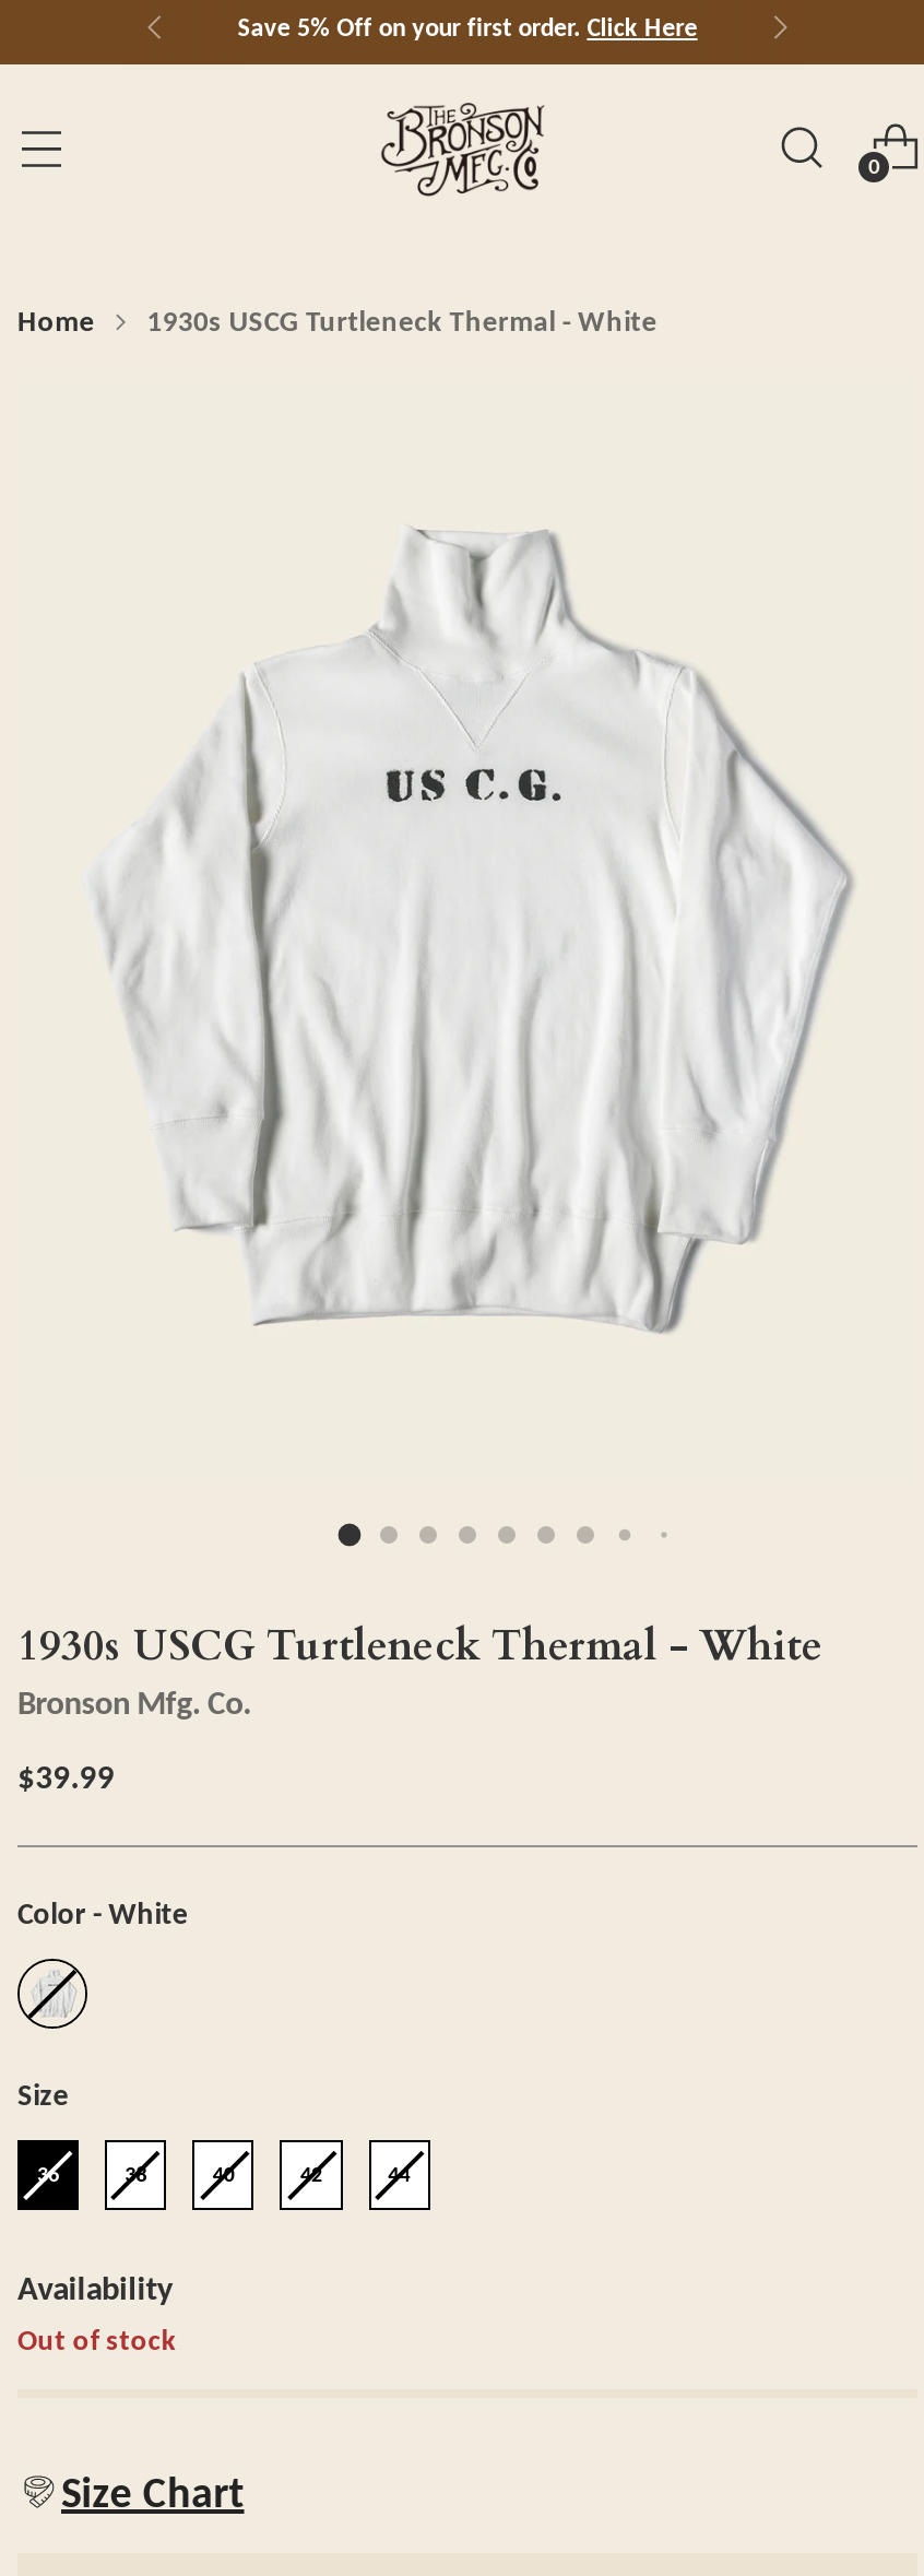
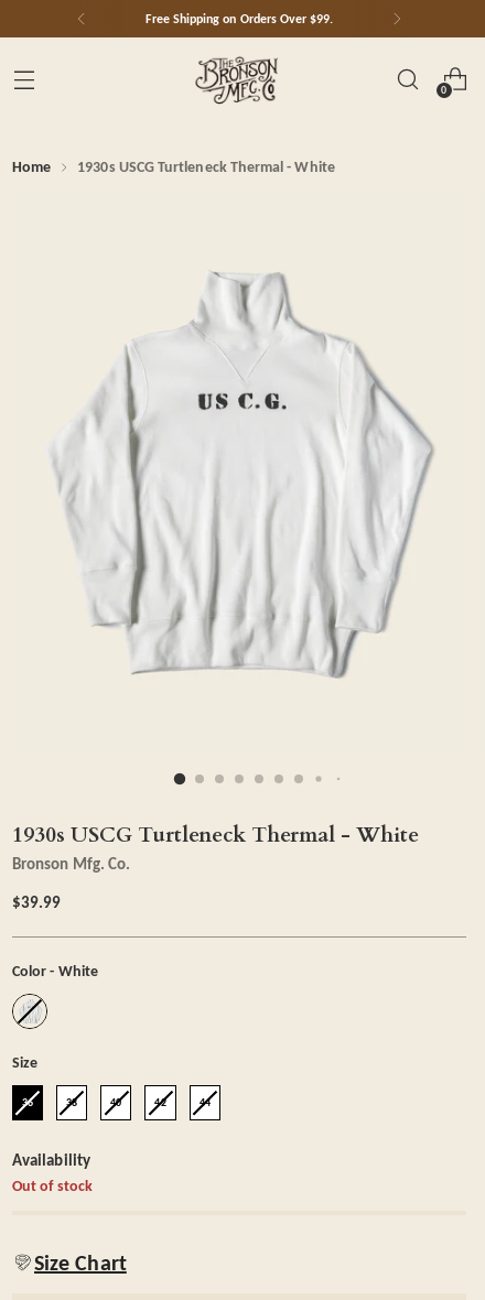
- Save 5% Off on your first order. Click Here
+ Free Shipping on Orders Over $99.
